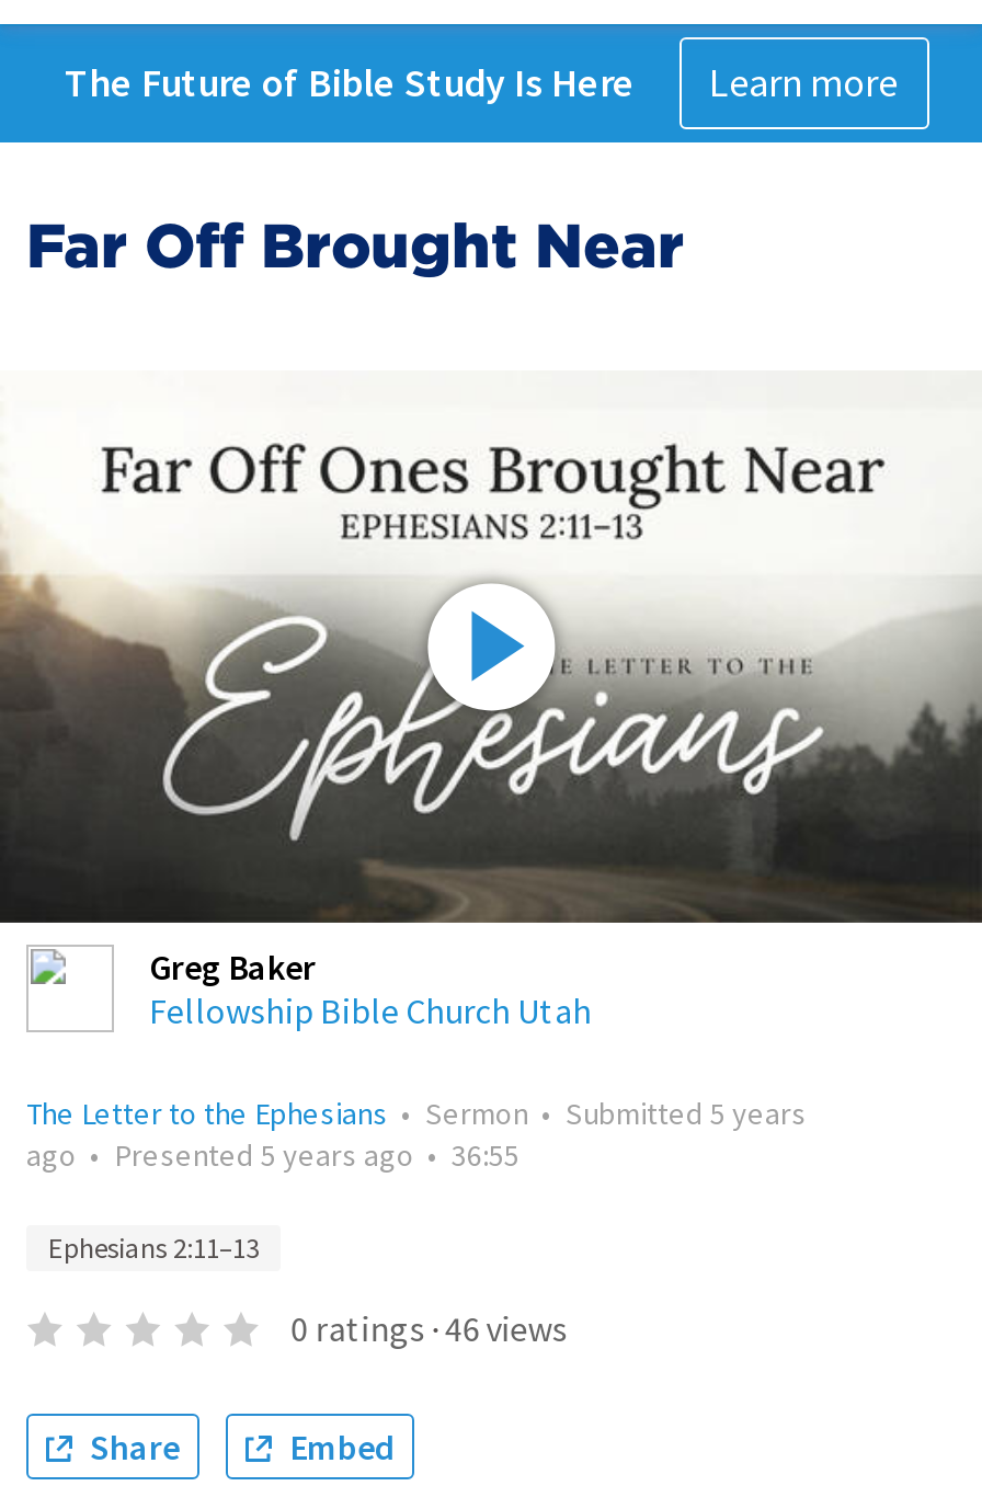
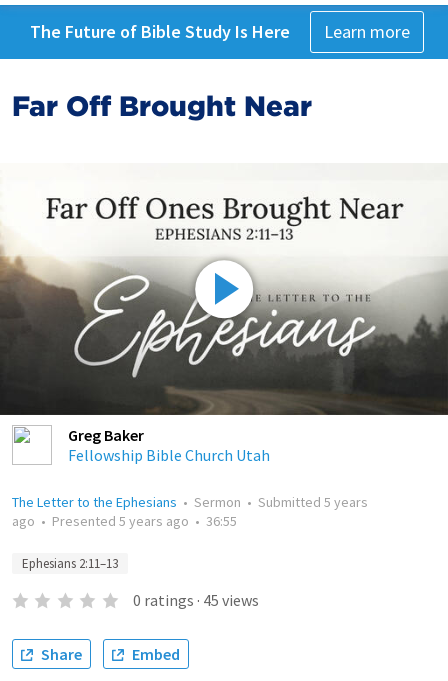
- 0 ratings · 46 views
+ 0 ratings · 45 views
